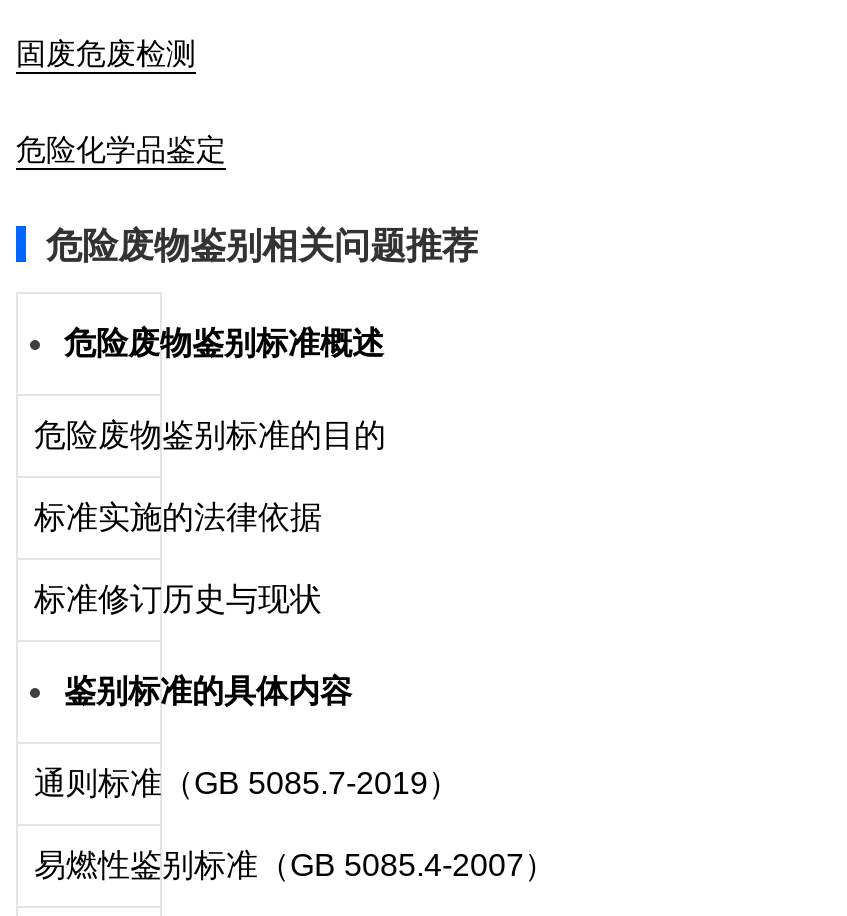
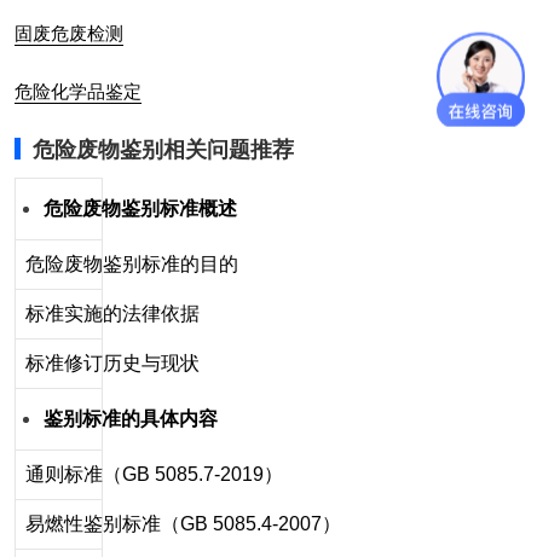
+ [image]
